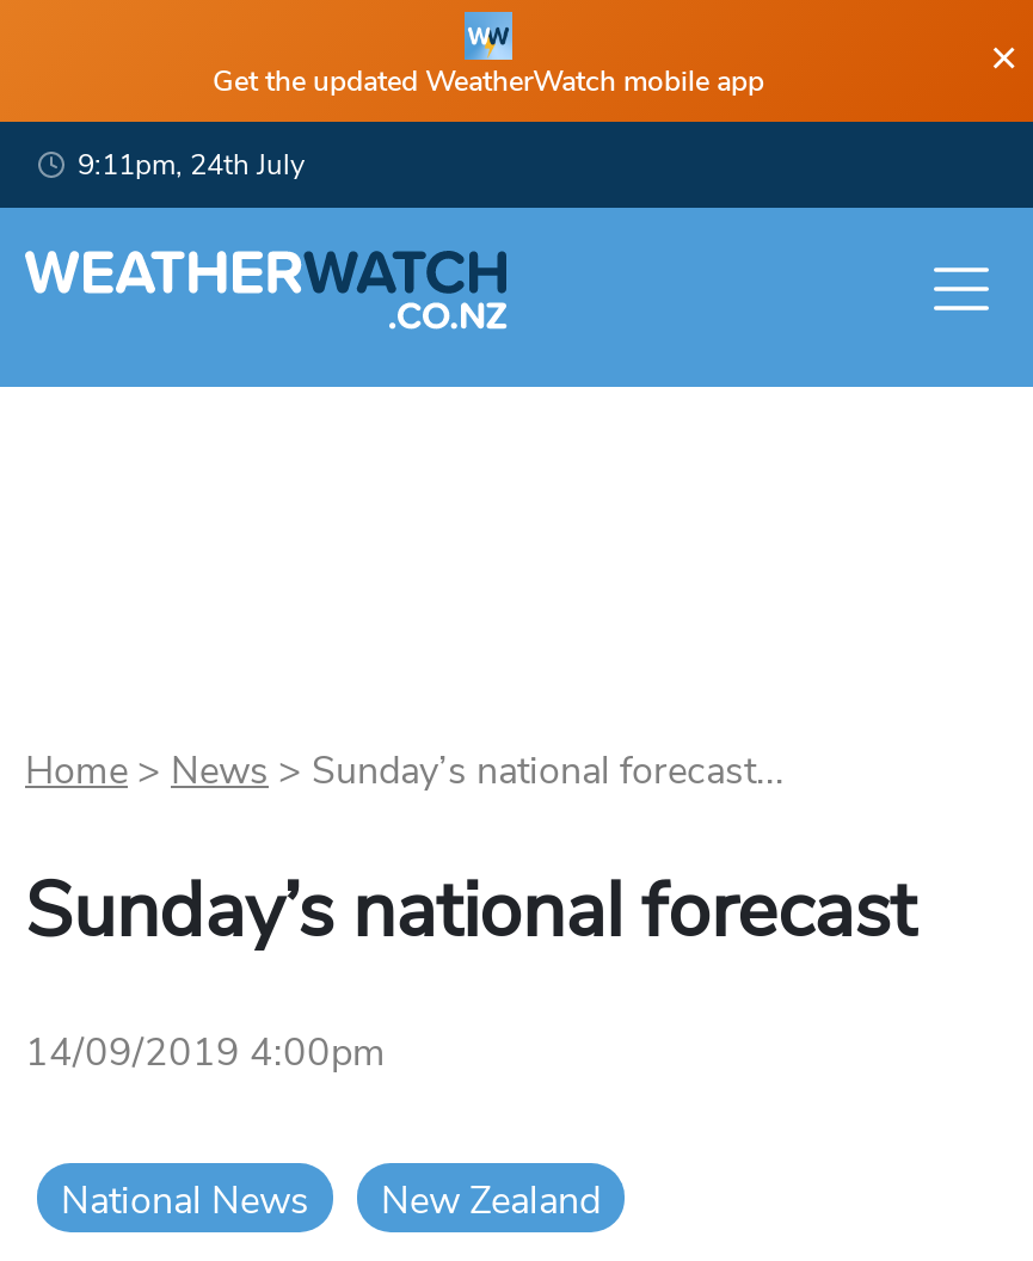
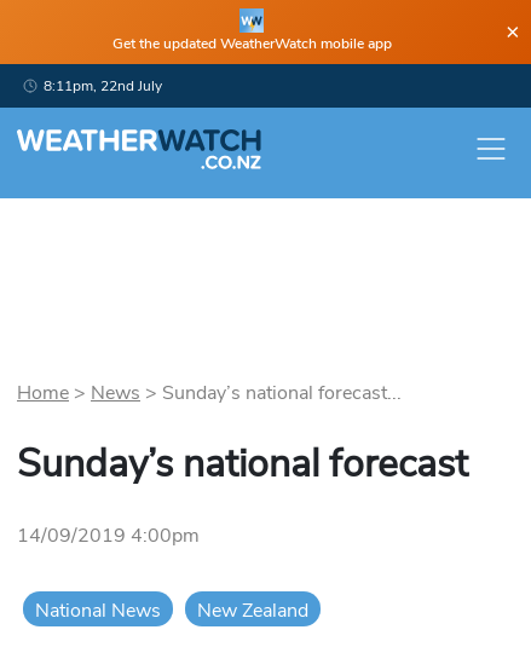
- 9:11pm, 24th July
+ 8:11pm, 22nd July
